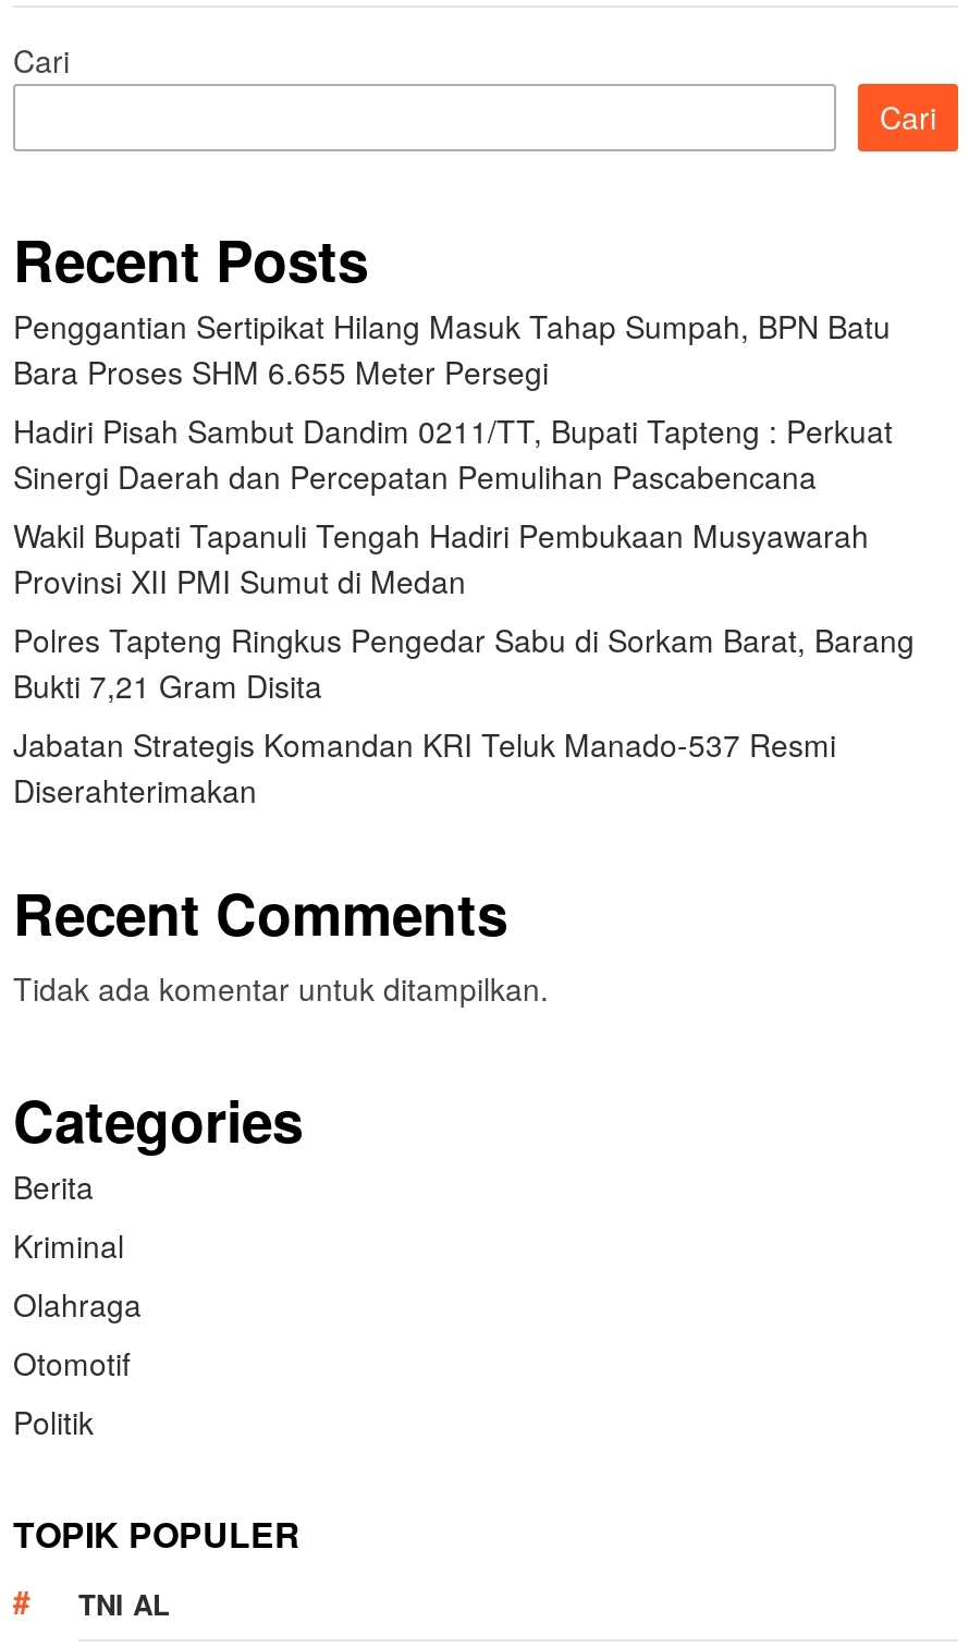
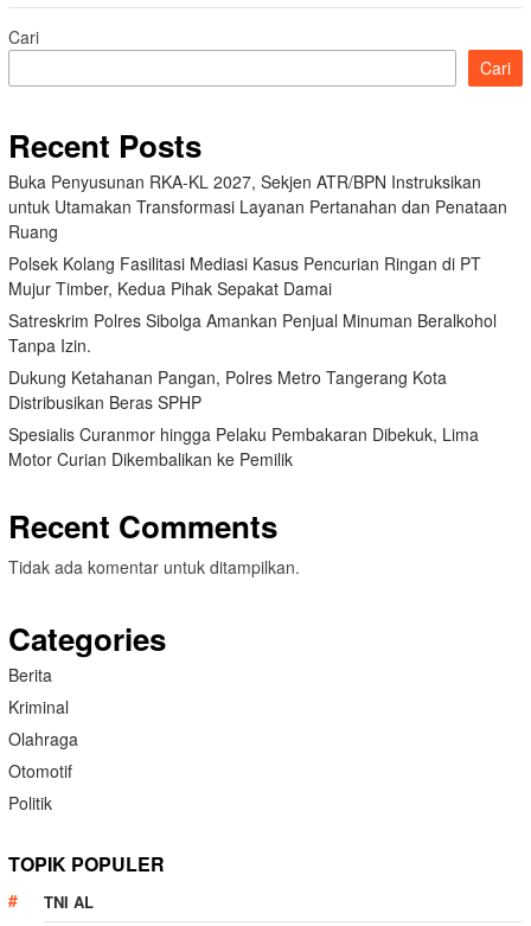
- Penggantian Sertipikat Hilang Masuk Tahap Sumpah, BPN Batu
- Bara Proses SHM 6.655 Meter Persegi
- Hadiri Pisah Sambut Dandim 0211/TT, Bupati Tapteng : Perkuat
- Sinergi Daerah dan Percepatan Pemulihan Pascabencana
- Wakil Bupati Tapanuli Tengah Hadiri Pembukaan Musyawarah
- Provinsi XII PMI Sumut di Medan
- Polres Tapteng Ringkus Pengedar Sabu di Sorkam Barat, Barang
- Bukti 7,21 Gram Disita
- Jabatan Strategis Komandan KRI Teluk Manado-537 Resmi
- Diserahterimakan
+ Buka Penyusunan RKA-KL 2027, Sekjen ATR/BPN Instruksikan
+ untuk Utamakan Transformasi Layanan Pertanahan dan Penataan
+ Ruang
+ Polsek Kolang Fasilitasi Mediasi Kasus Pencurian Ringan di PT
+ Mujur Timber, Kedua Pihak Sepakat Damai
+ Satreskrim Polres Sibolga Amankan Penjual Minuman Beralkohol
+ Tanpa Izin.
+ Dukung Ketahanan Pangan, Polres Metro Tangerang Kota
+ Distribusikan Beras SPHP
+ Spesialis Curanmor hingga Pelaku Pembakaran Dibekuk, Lima
+ Motor Curian Dikembalikan ke Pemilik
